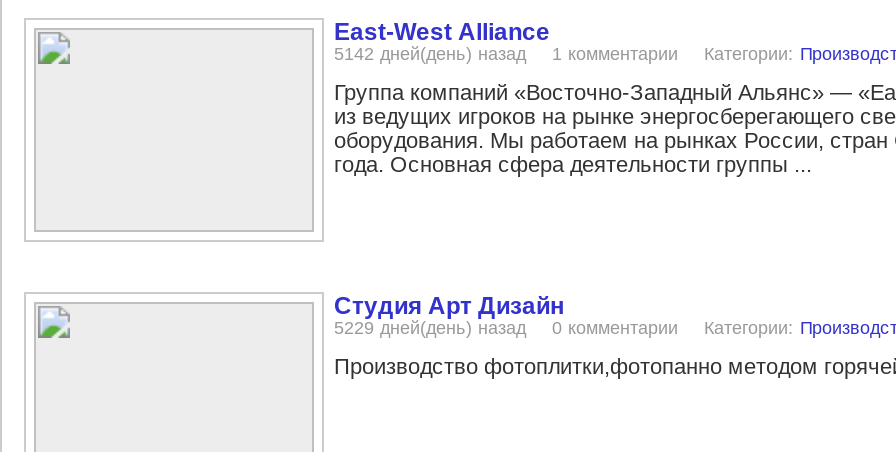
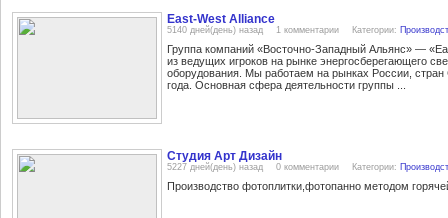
- 5142 дней(день) назад
+ 5140 дней(день) назад

- 5229 дней(день) назад
+ 5227 дней(день) назад
